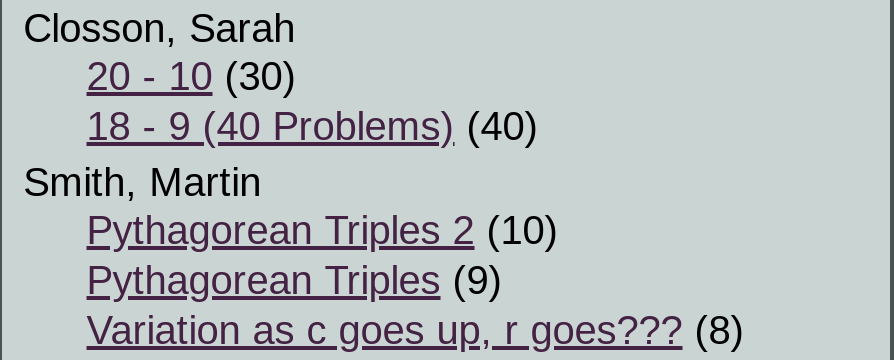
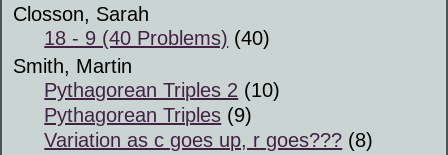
- 20 - 10 (30)
